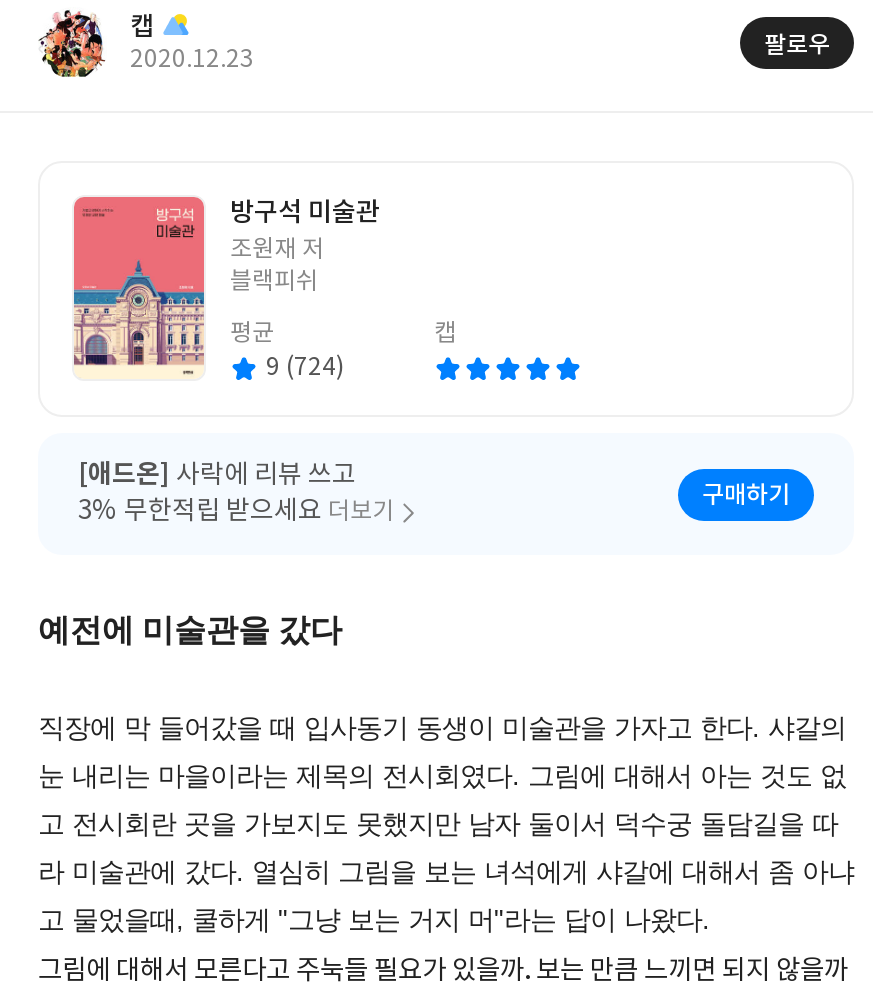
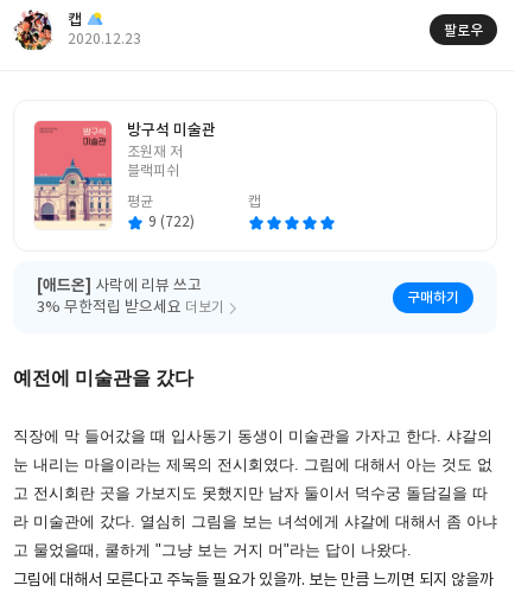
- 9 (724)
+ 9 (722)
